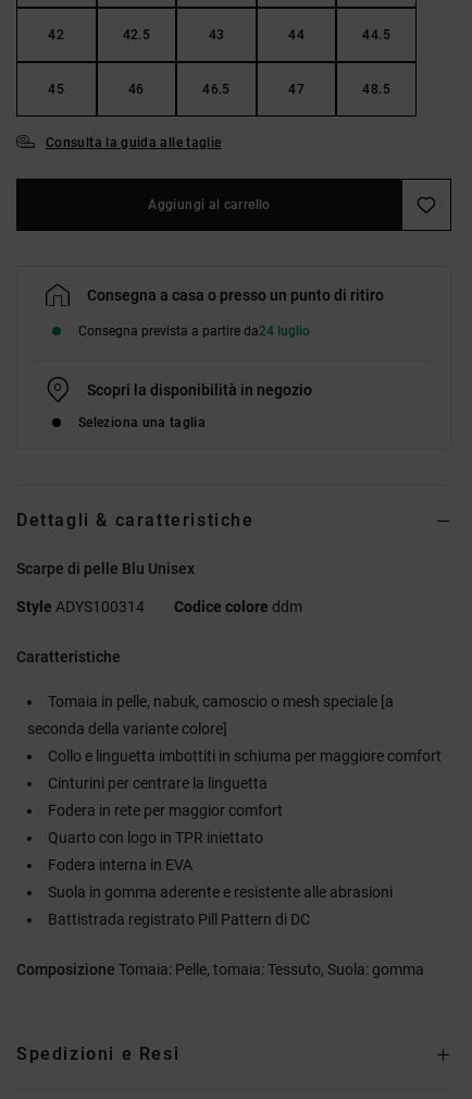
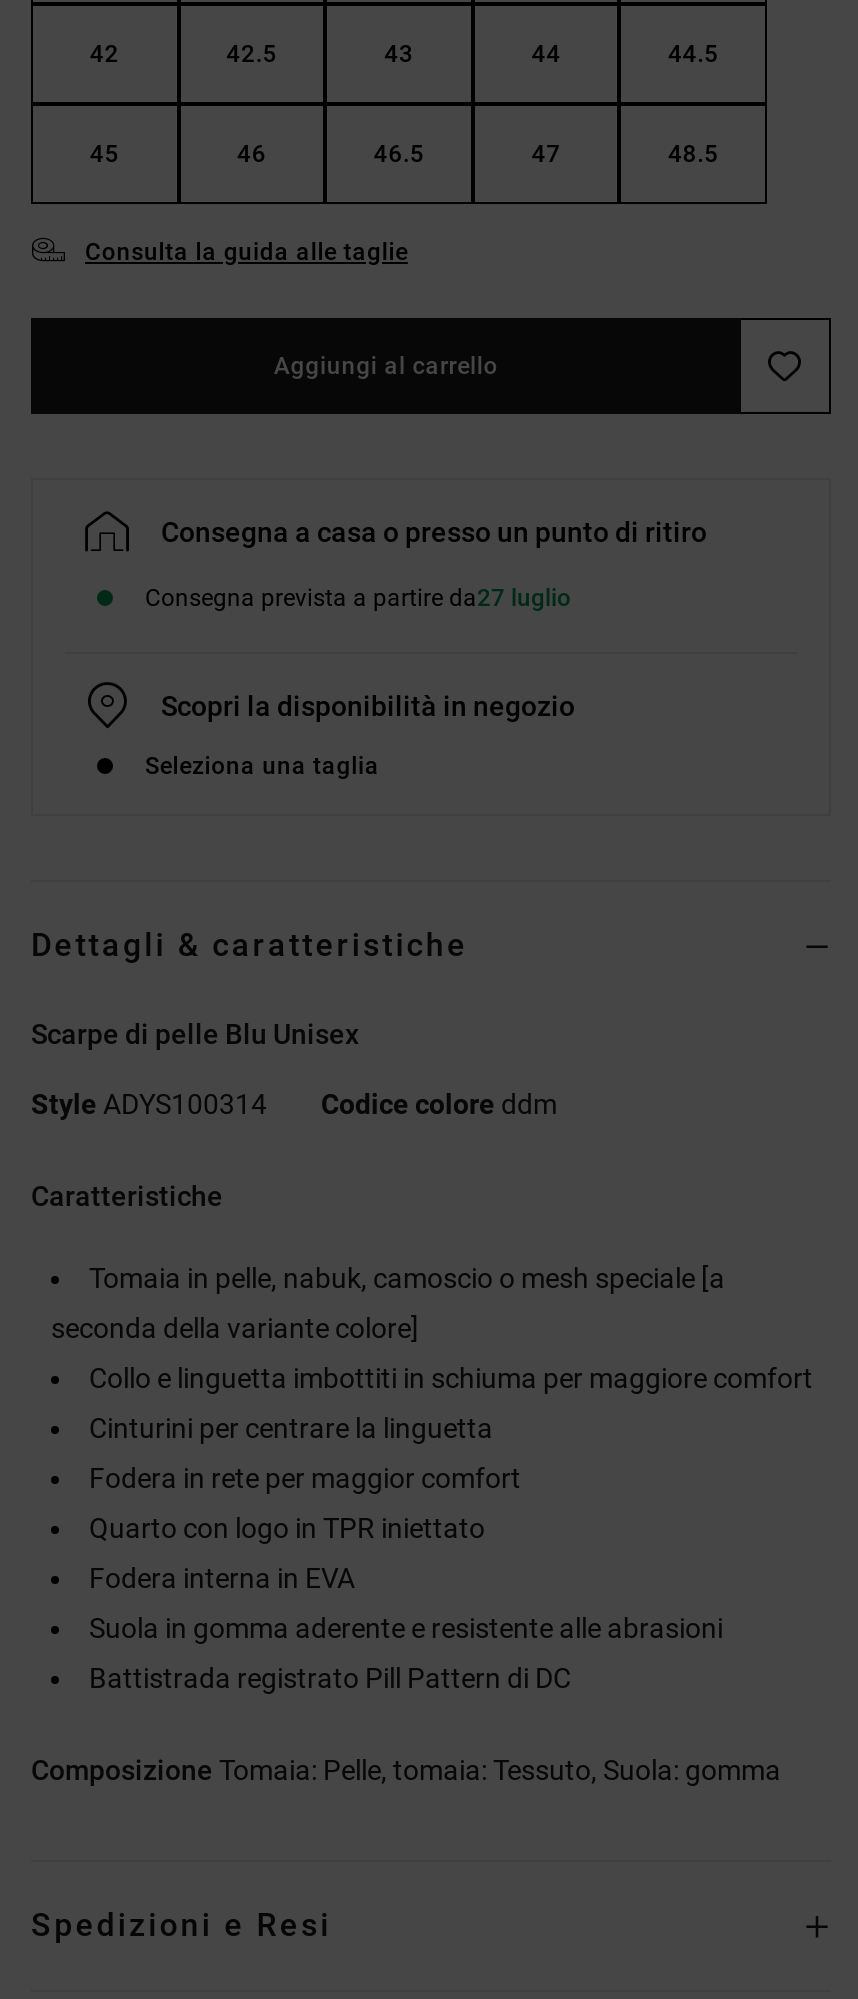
- Consegna prevista a partire da24 luglio
+ Consegna prevista a partire da27 luglio
